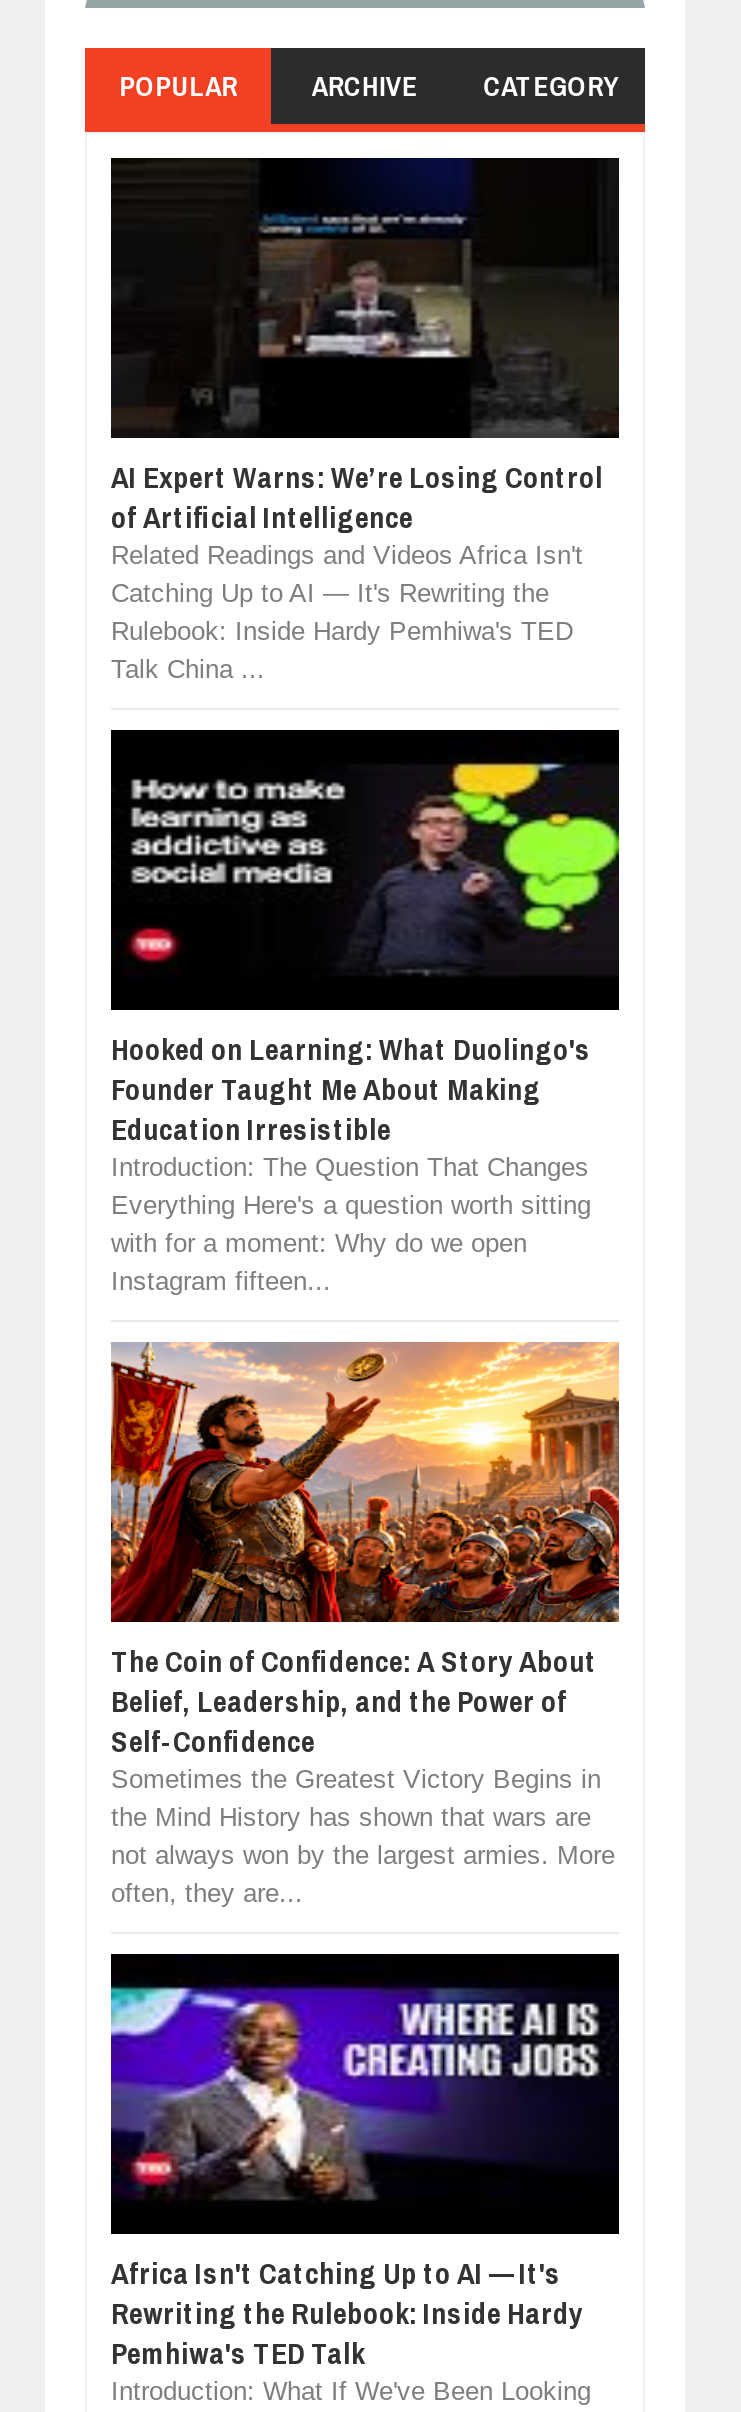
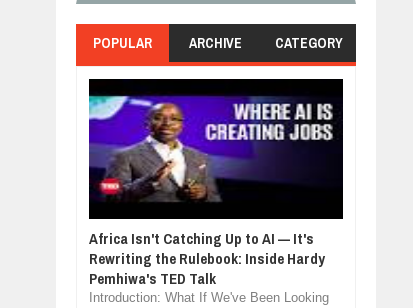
- [image]
- AI Expert Warns: We’re Losing Control
- of Artificial Intelligence
- Related Readings and Videos Africa Isn't
- Catching Up to AI — It's Rewriting the
- Rulebook: Inside Hardy Pemhiwa's TED
- Talk China ...

- [image]
- Hooked on Learning: What Duolingo's
- Founder Taught Me About Making
- Education Irresistible
- Introduction: The Question That Changes
- Everything Here's a question worth sitting
- with for a moment: Why do we open
- Instagram fifteen...

- [image]
- The Coin of Confidence: A Story About
- Belief, Leadership, and the Power of
- Self-Confidence
- Sometimes the Greatest Victory Begins in
- the Mind History has shown that wars are
- not always won by the largest armies. More
- often, they are...
